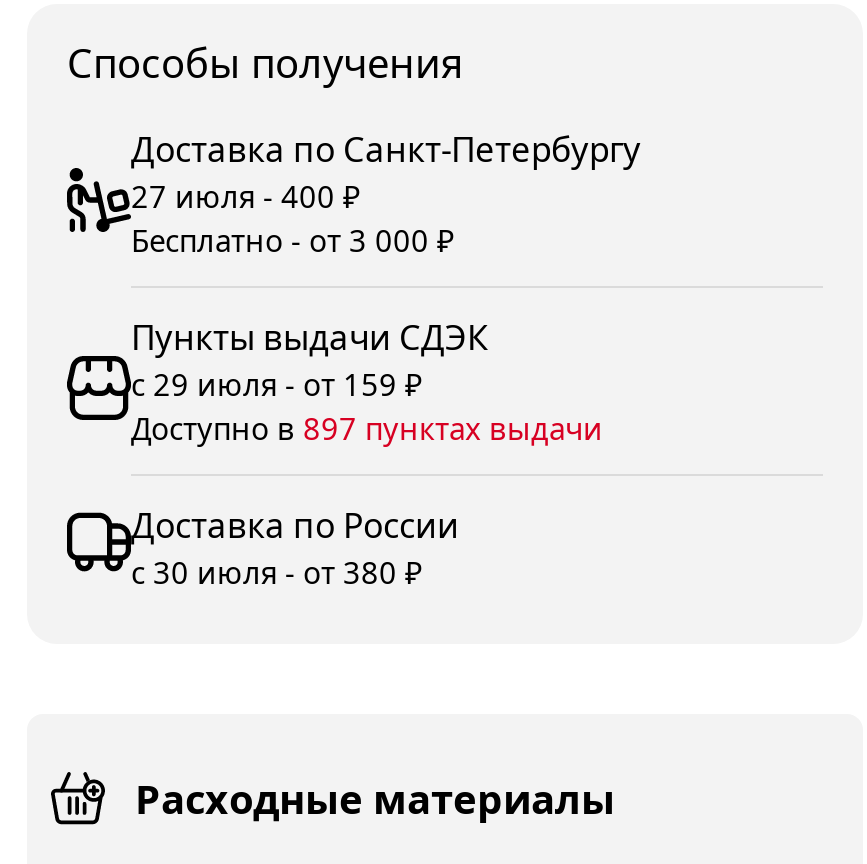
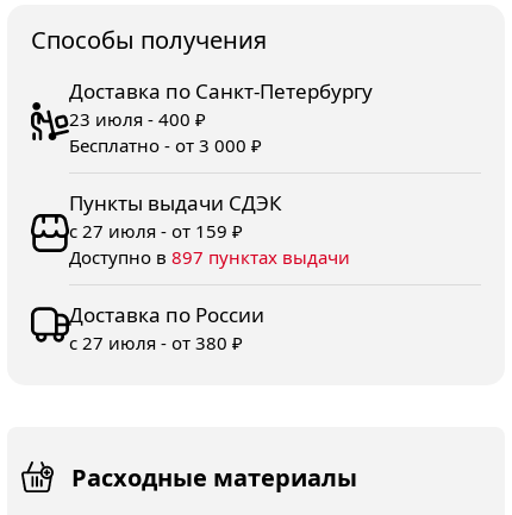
- 27 июля - 400 ₽
+ 23 июля - 400 ₽

- с 29 июля - от 159 ₽
+ с 27 июля - от 159 ₽

- с 30 июля - от 380 ₽
+ с 27 июля - от 380 ₽
